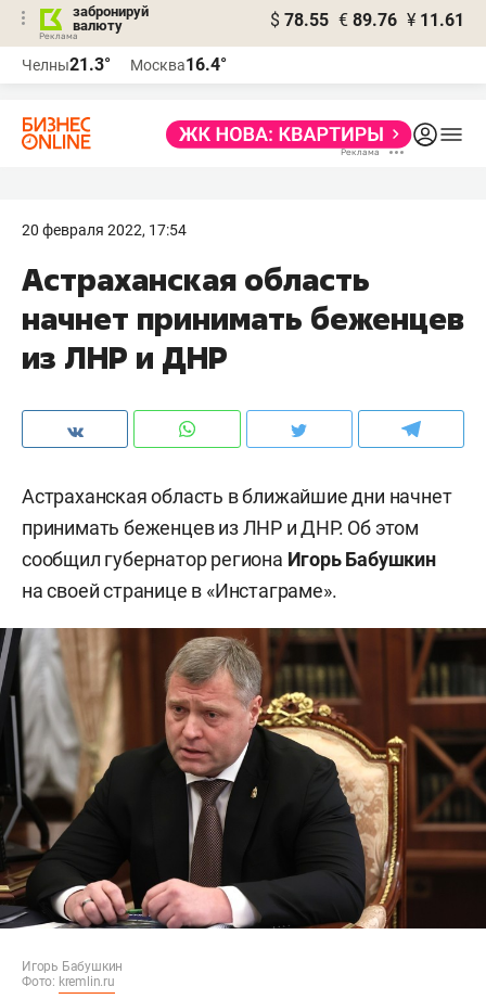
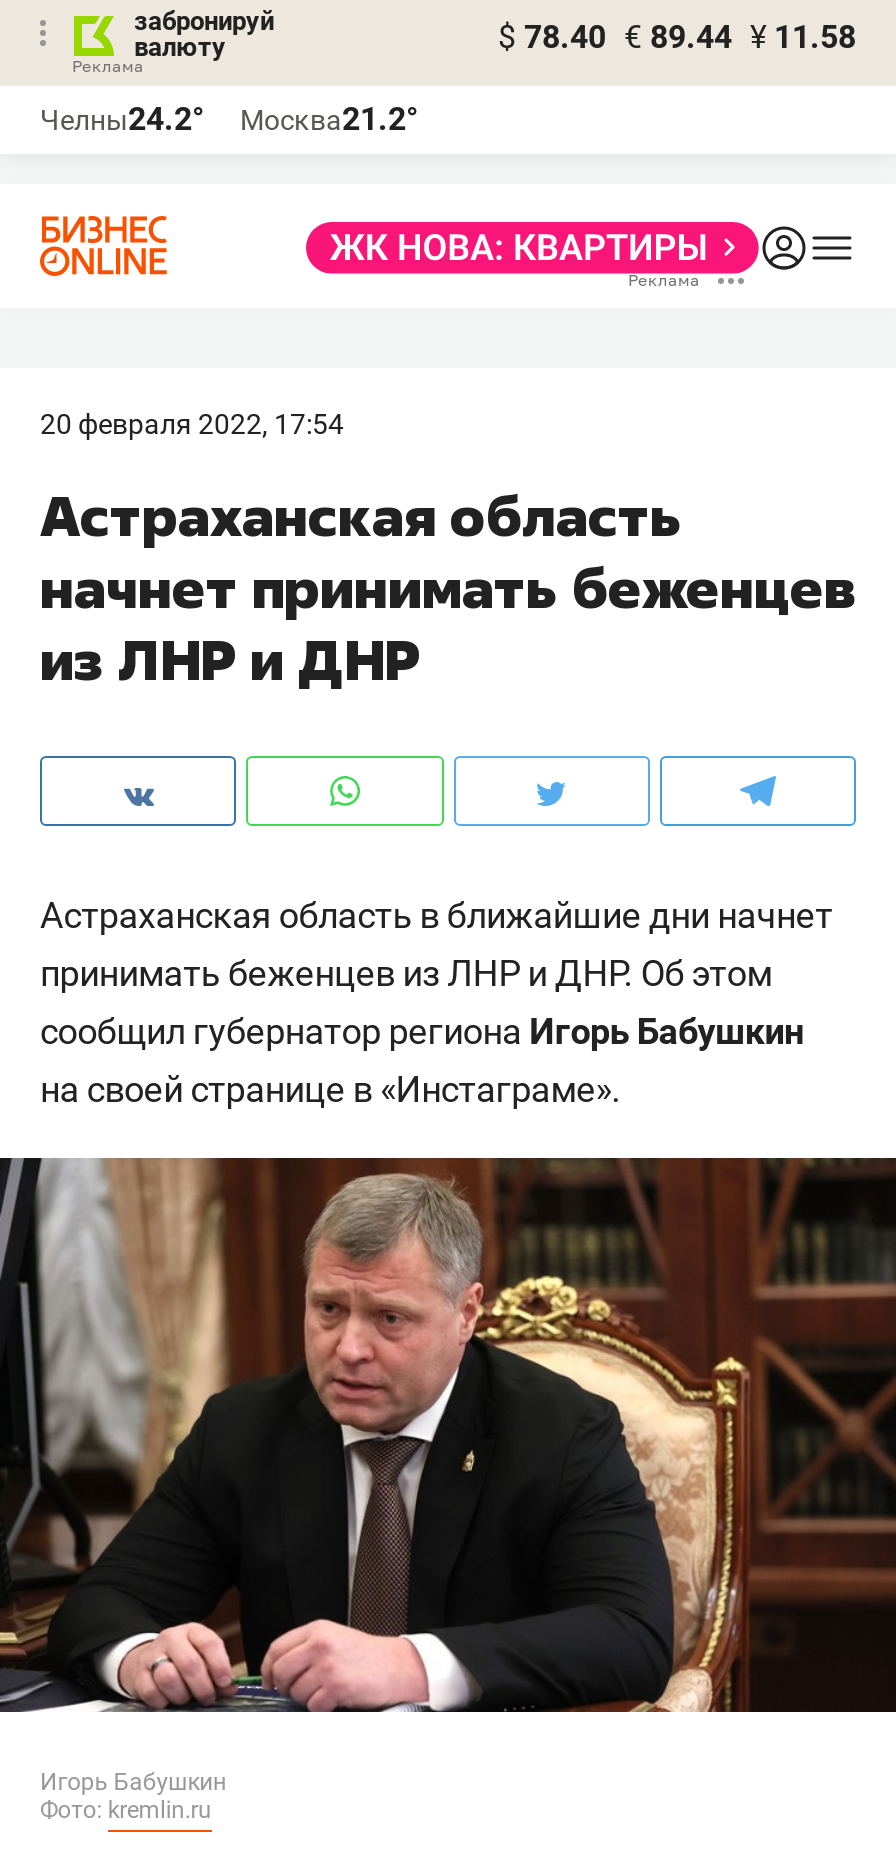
- $ 78.55 € 89.76 ¥ 11.61
+ $ 78.40 € 89.44 ¥ 11.58

- Челны21.3°
+ Челны24.2°

- Москва16.4°
+ Москва21.2°
